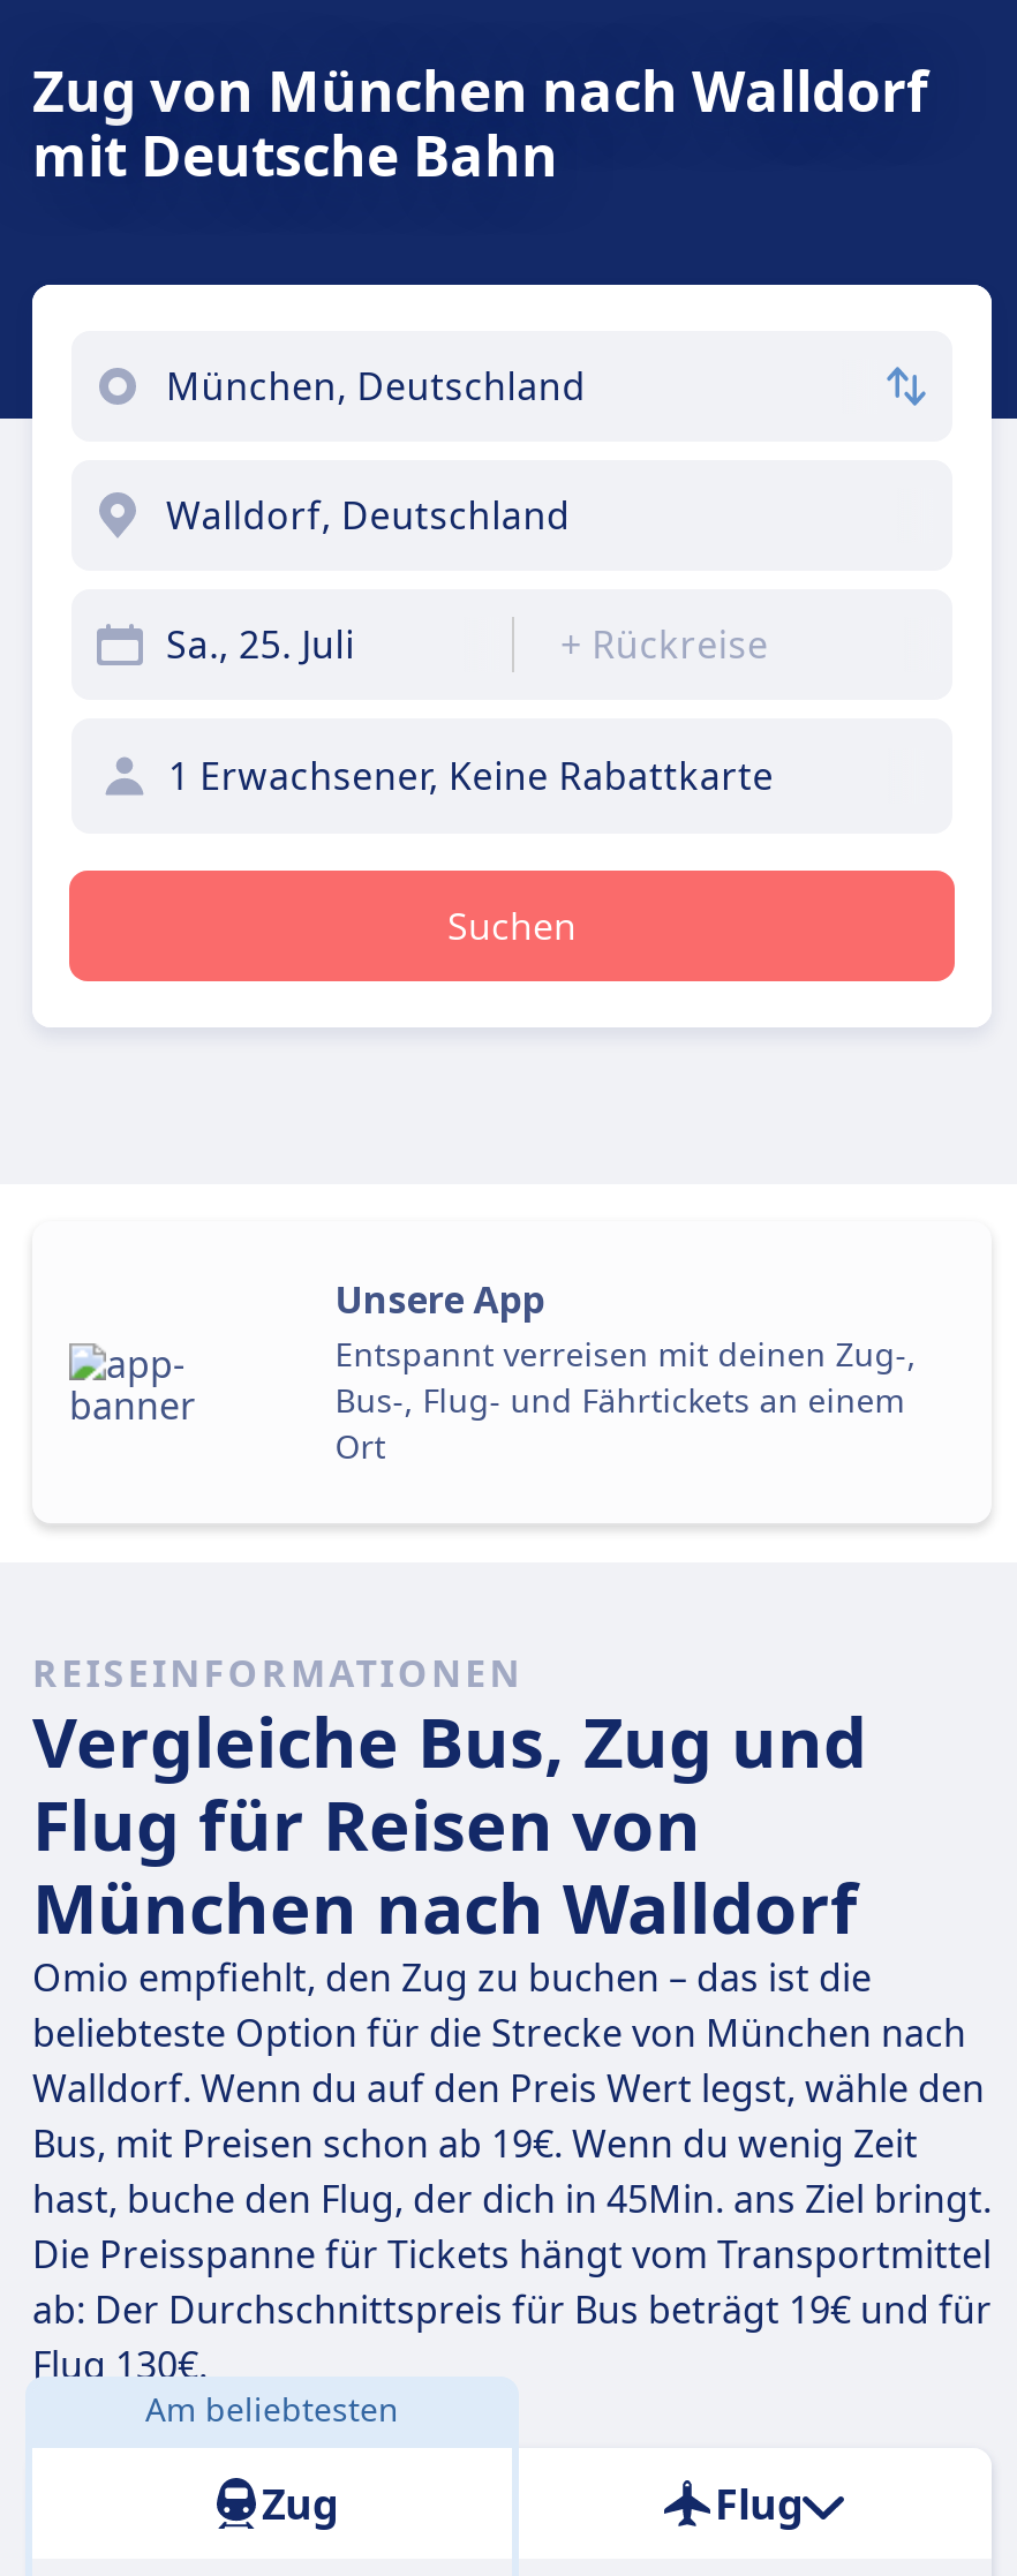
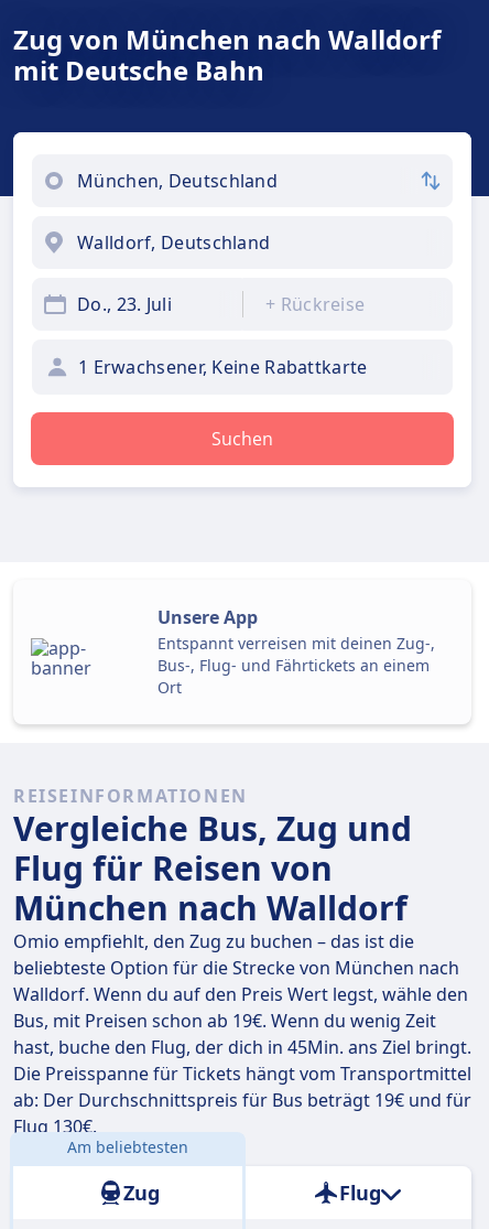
- Sa., 25. Juli
+ Do., 23. Juli
